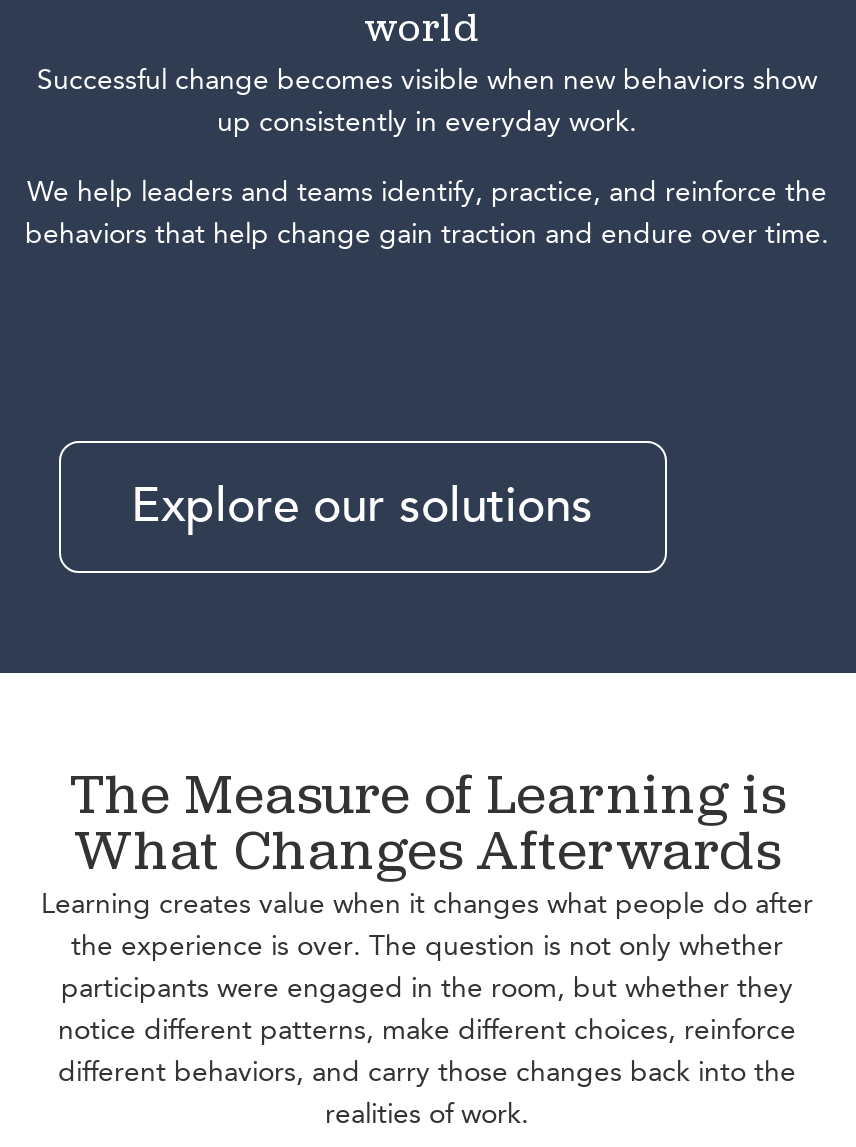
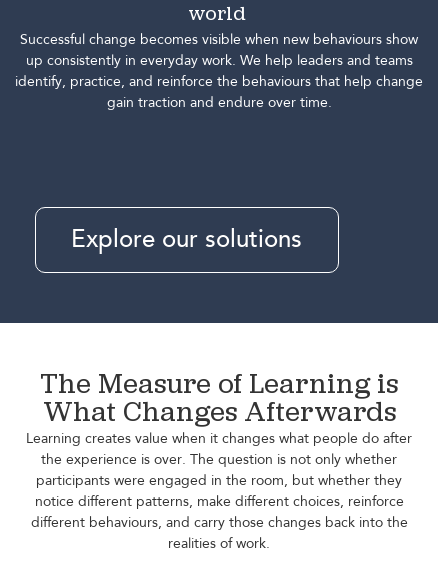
- Successful change becomes visible when new behaviors show
- up consistently in everyday work.
- We help leaders and teams identify, practice, and reinforce the
- behaviors that help change gain traction and endure over time.
+ Successful change becomes visible when new behaviours show
+ up consistently in everyday work. We help leaders and teams
+ identify, practice, and reinforce the behaviours that help change
+ gain traction and endure over time.

- different behaviors, and carry those changes back into the
+ different behaviours, and carry those changes back into the
